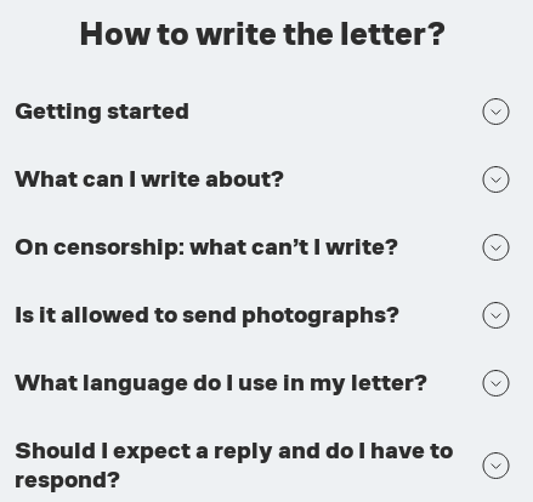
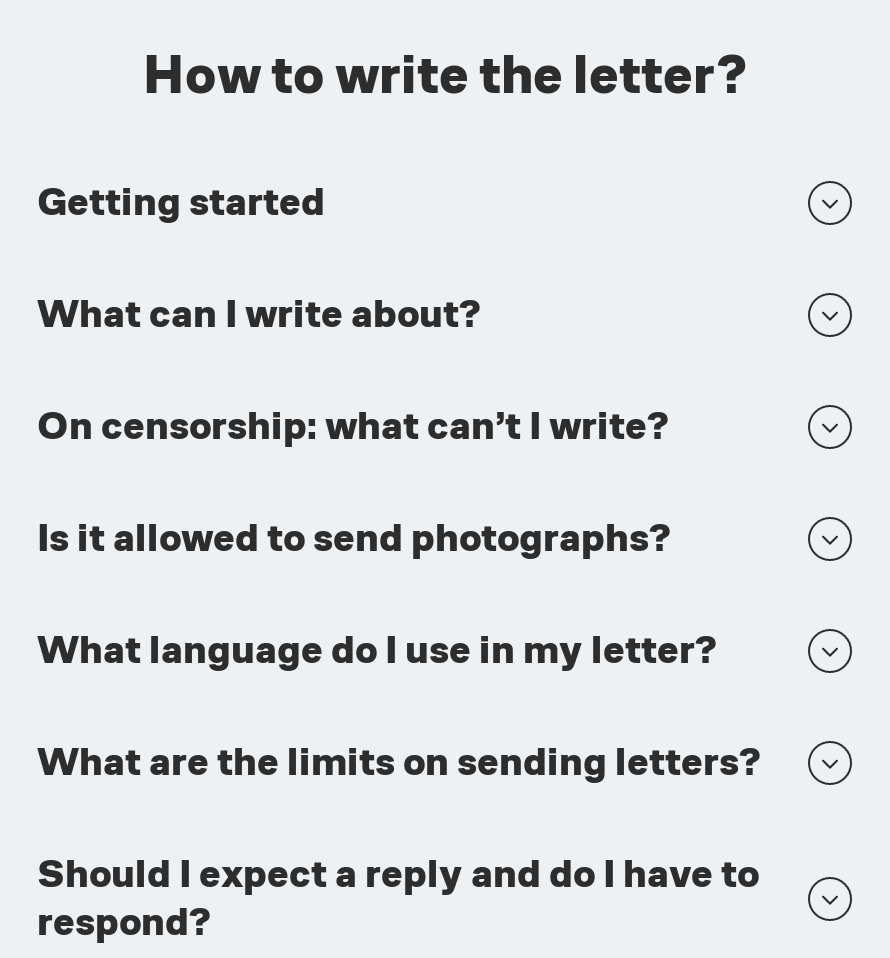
+ What are the limits on sending letters?
